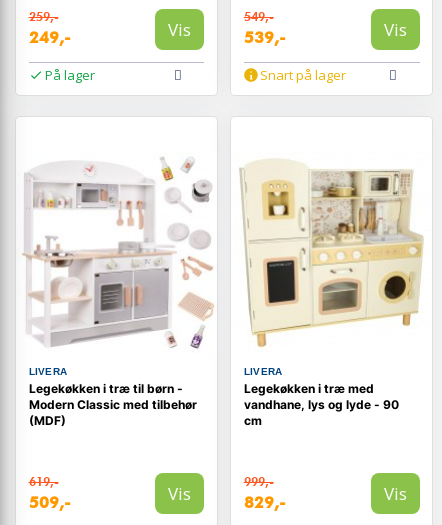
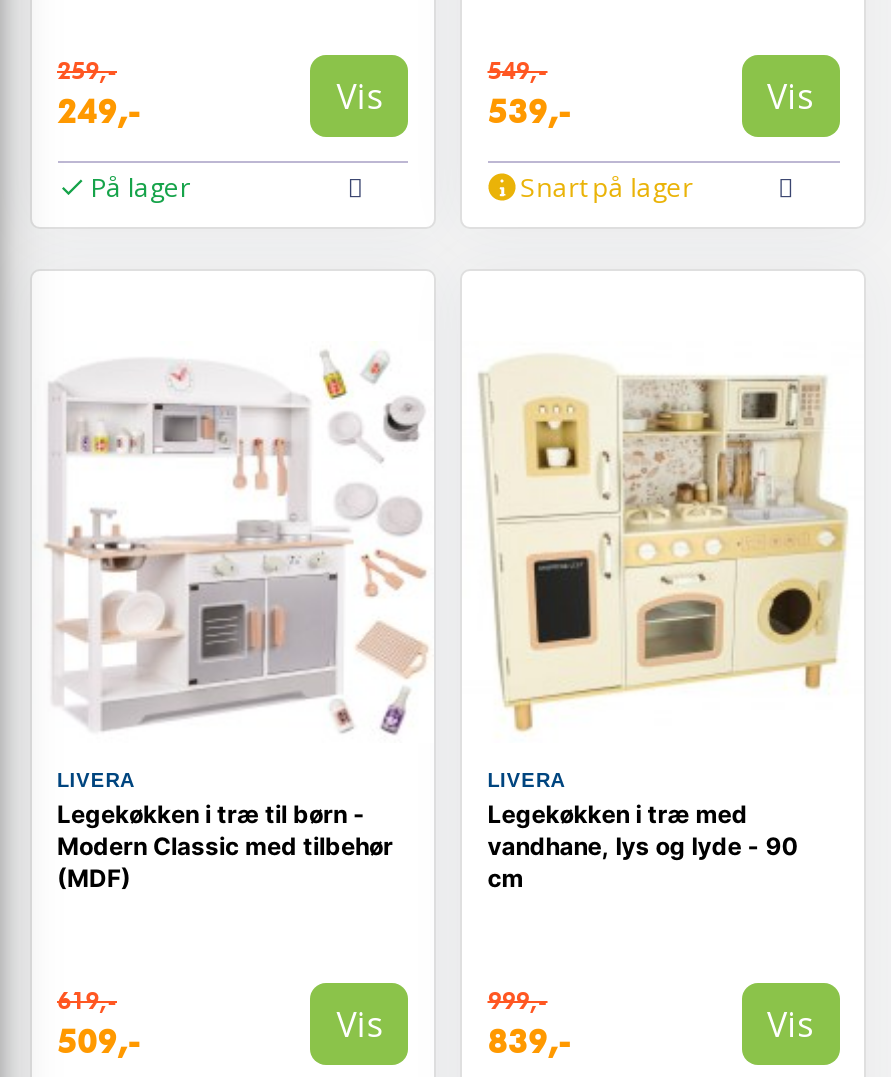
- 829,-
+ 839,-
